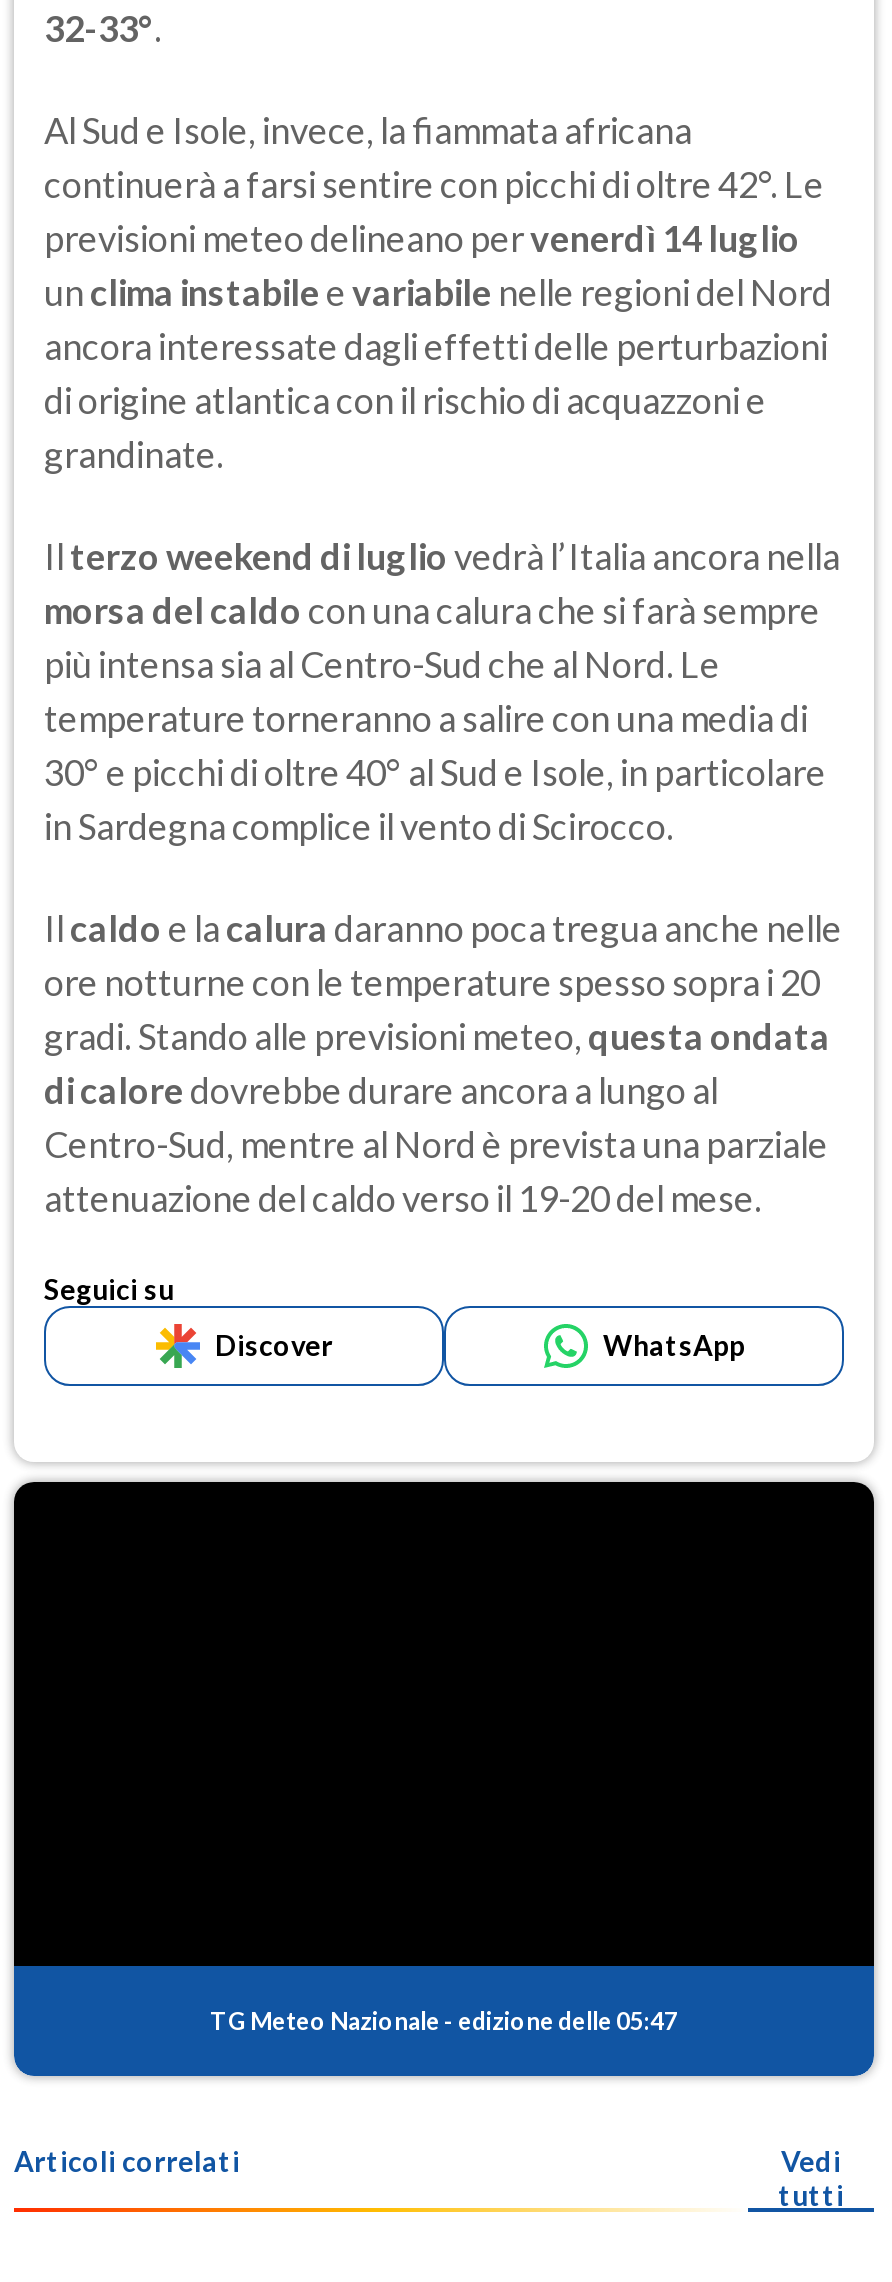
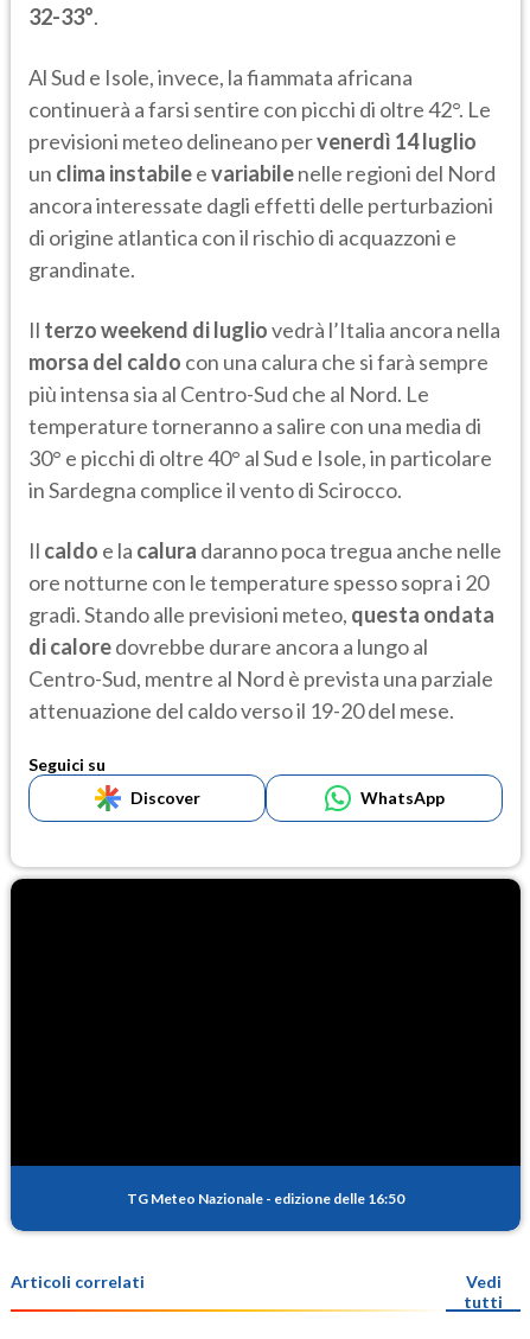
- TG Meteo Nazionale - edizione delle 05:47
+ TG Meteo Nazionale - edizione delle 16:50
